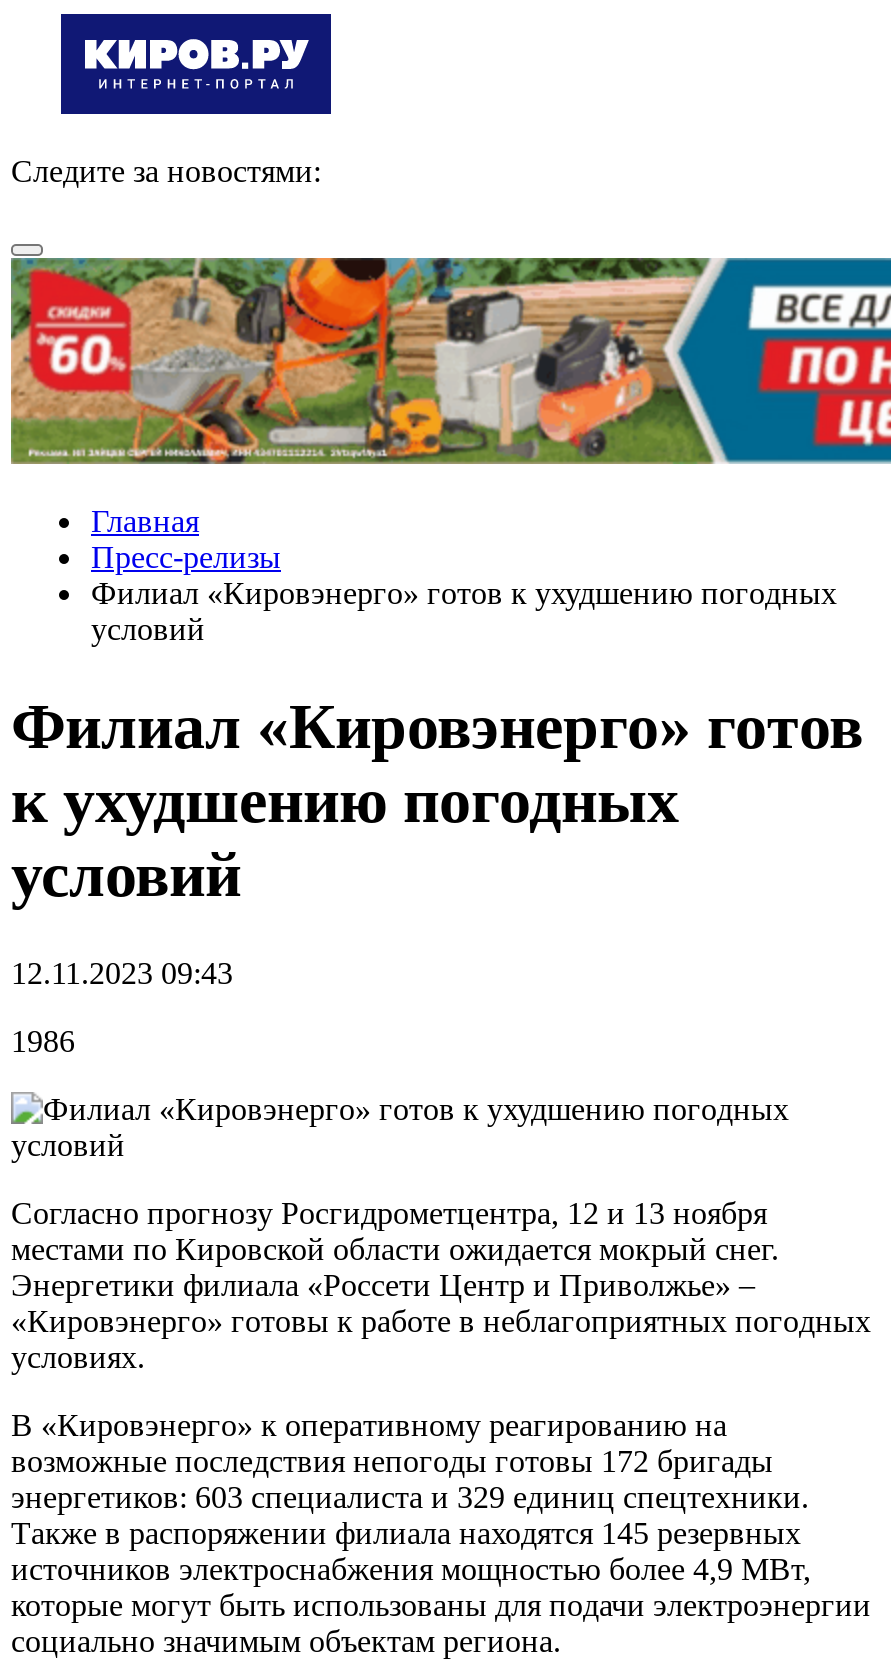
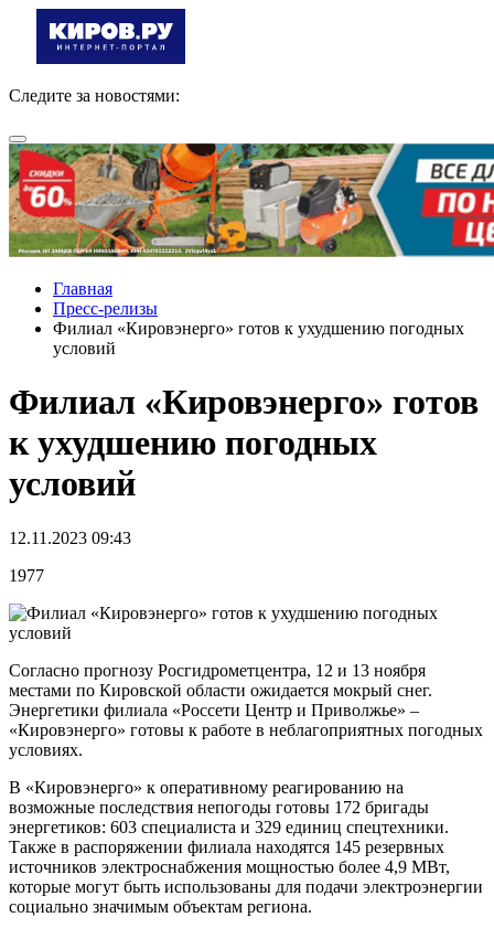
- 1986
+ 1977
